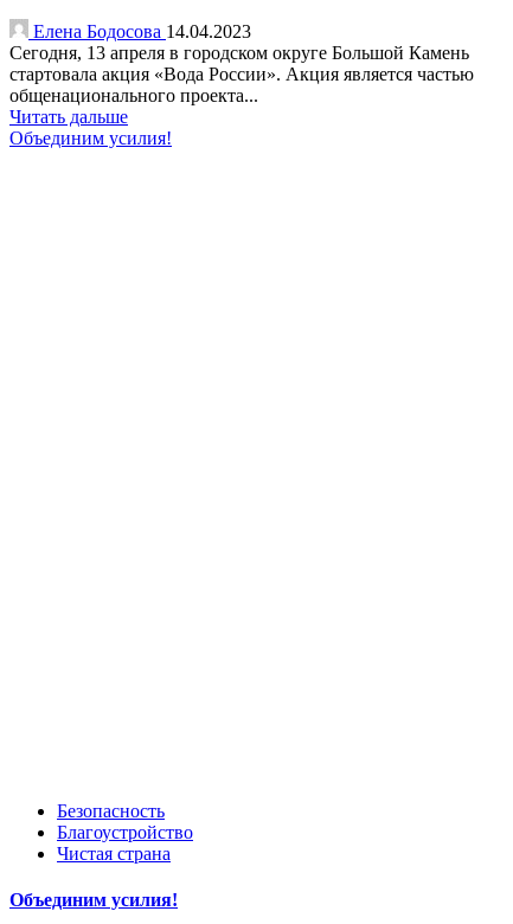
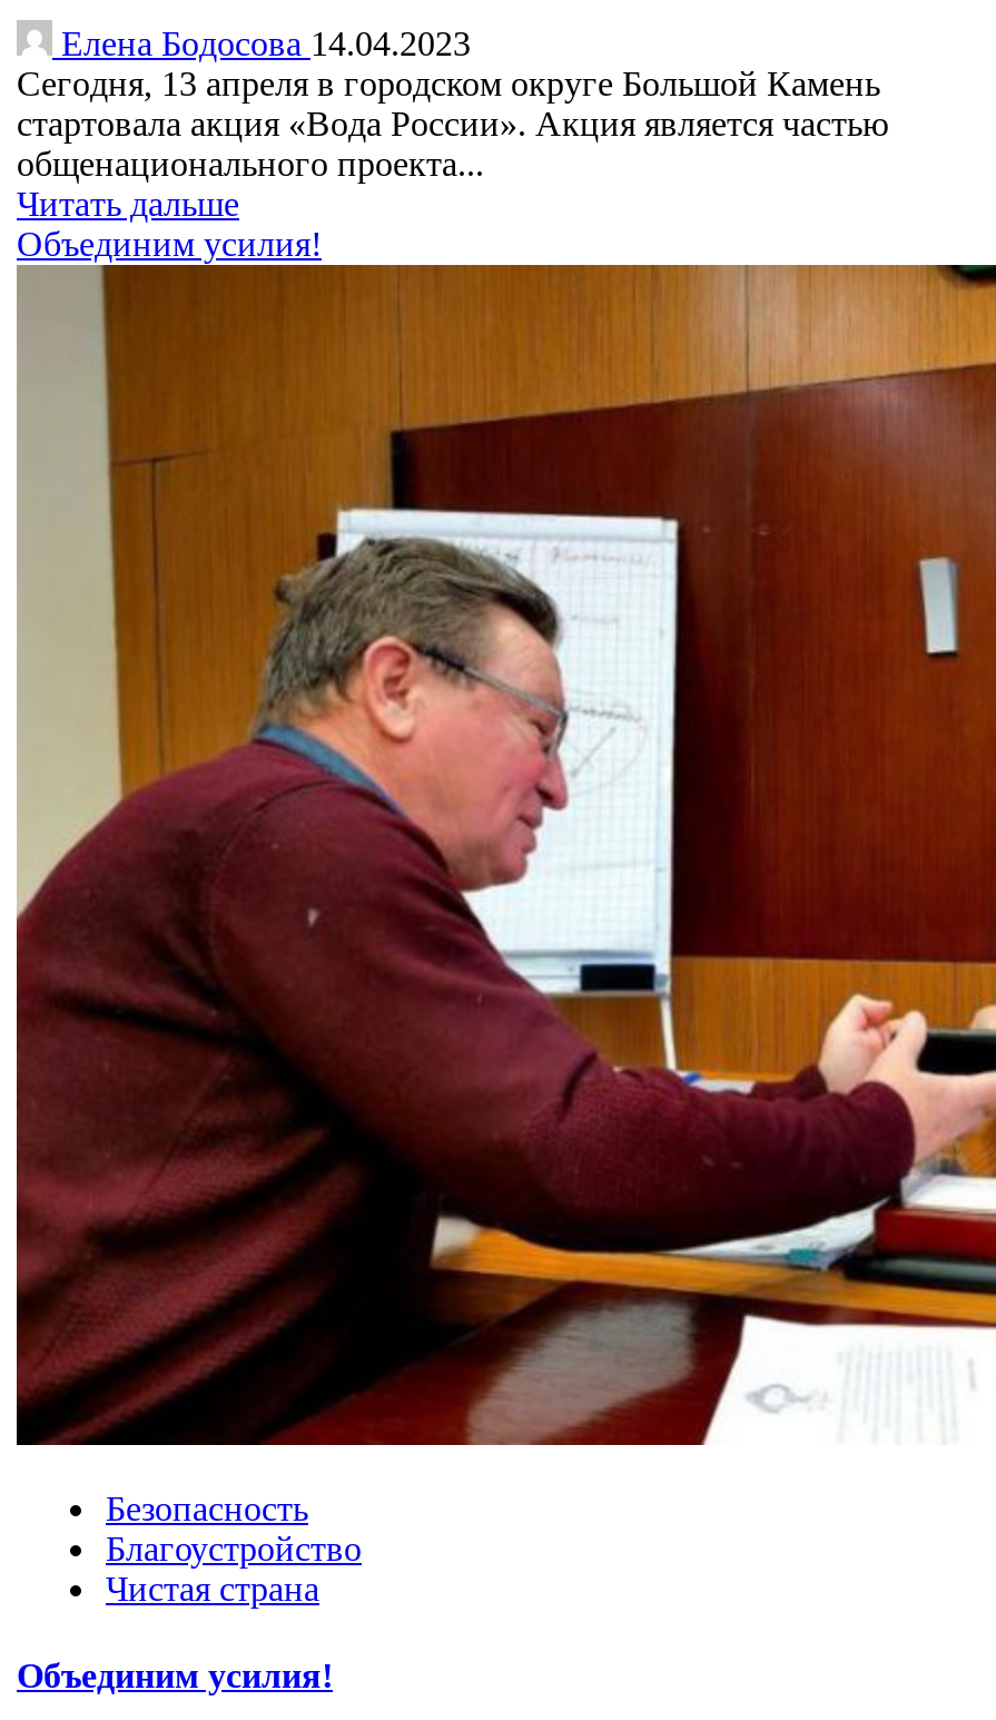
+ [image]
